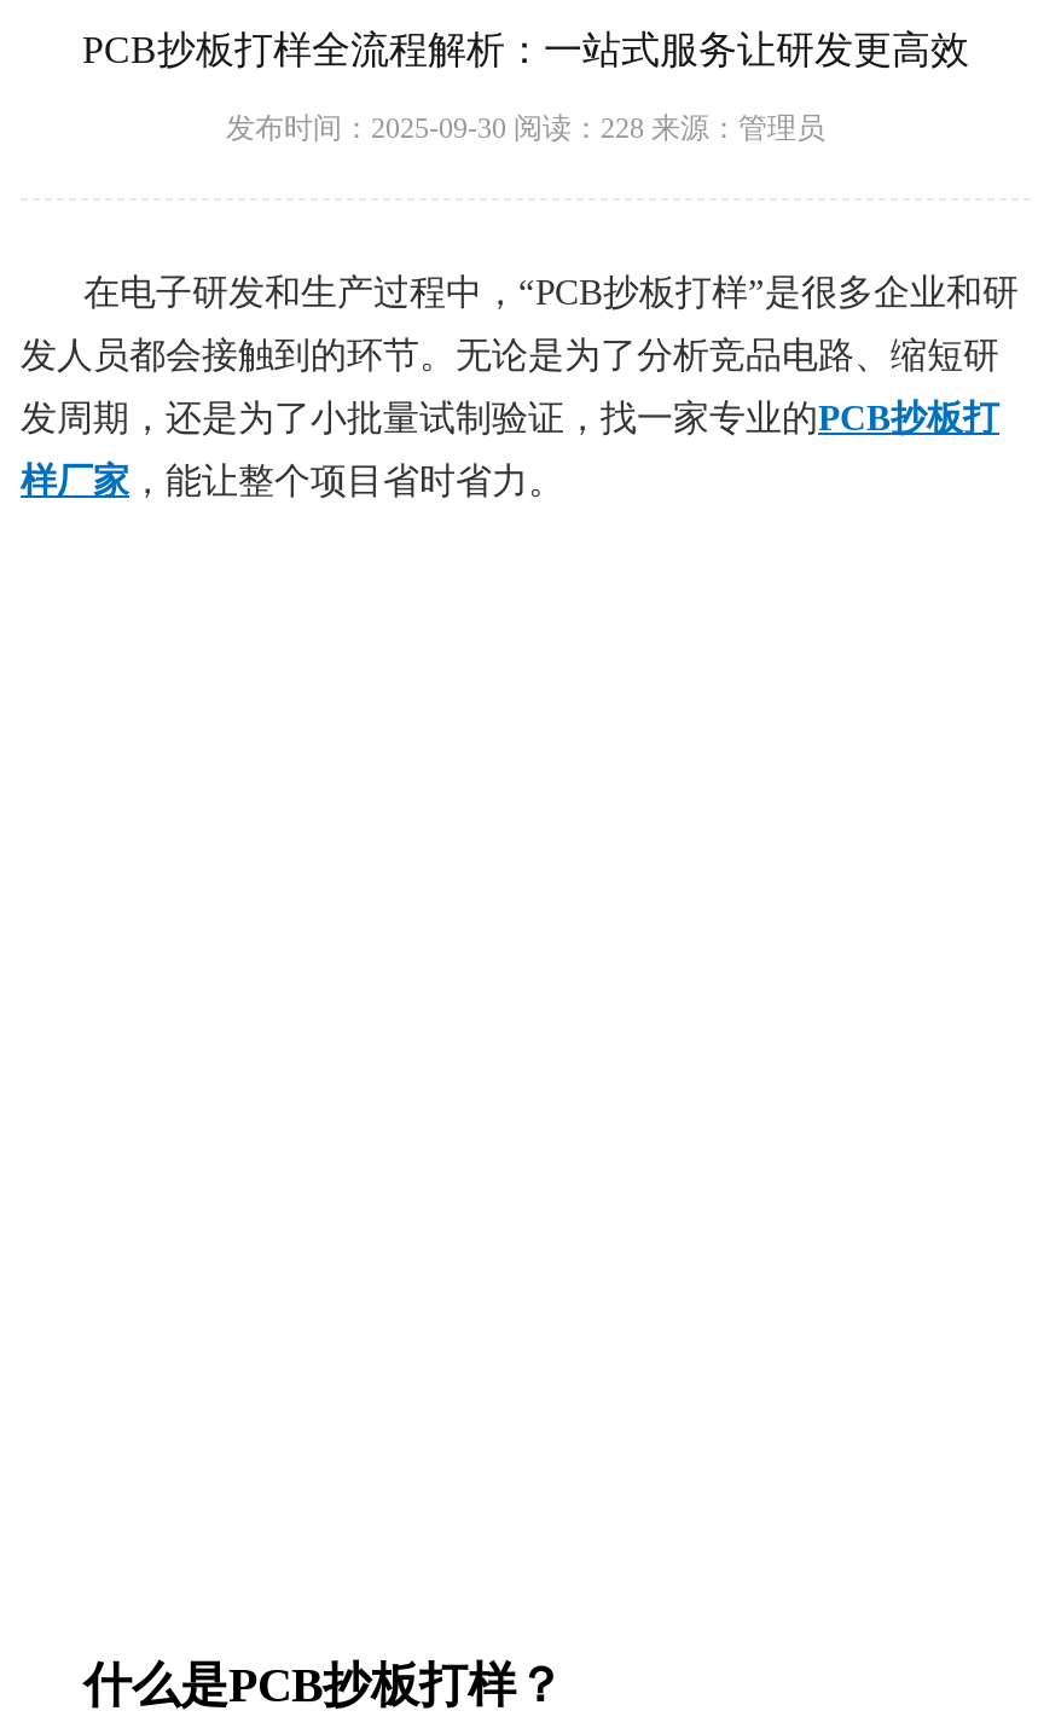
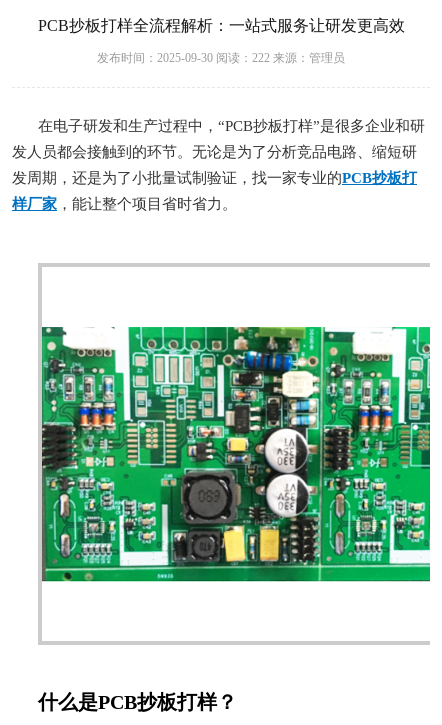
- 发布时间：2025-09-30 阅读：228 来源：管理员
+ 发布时间：2025-09-30 阅读：222 来源：管理员

+ [image]
